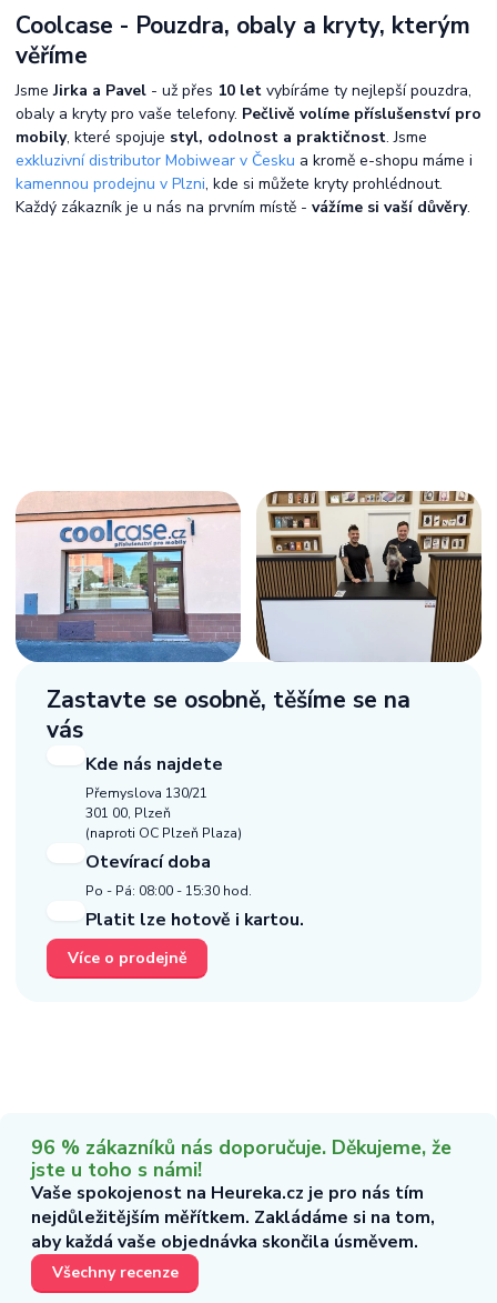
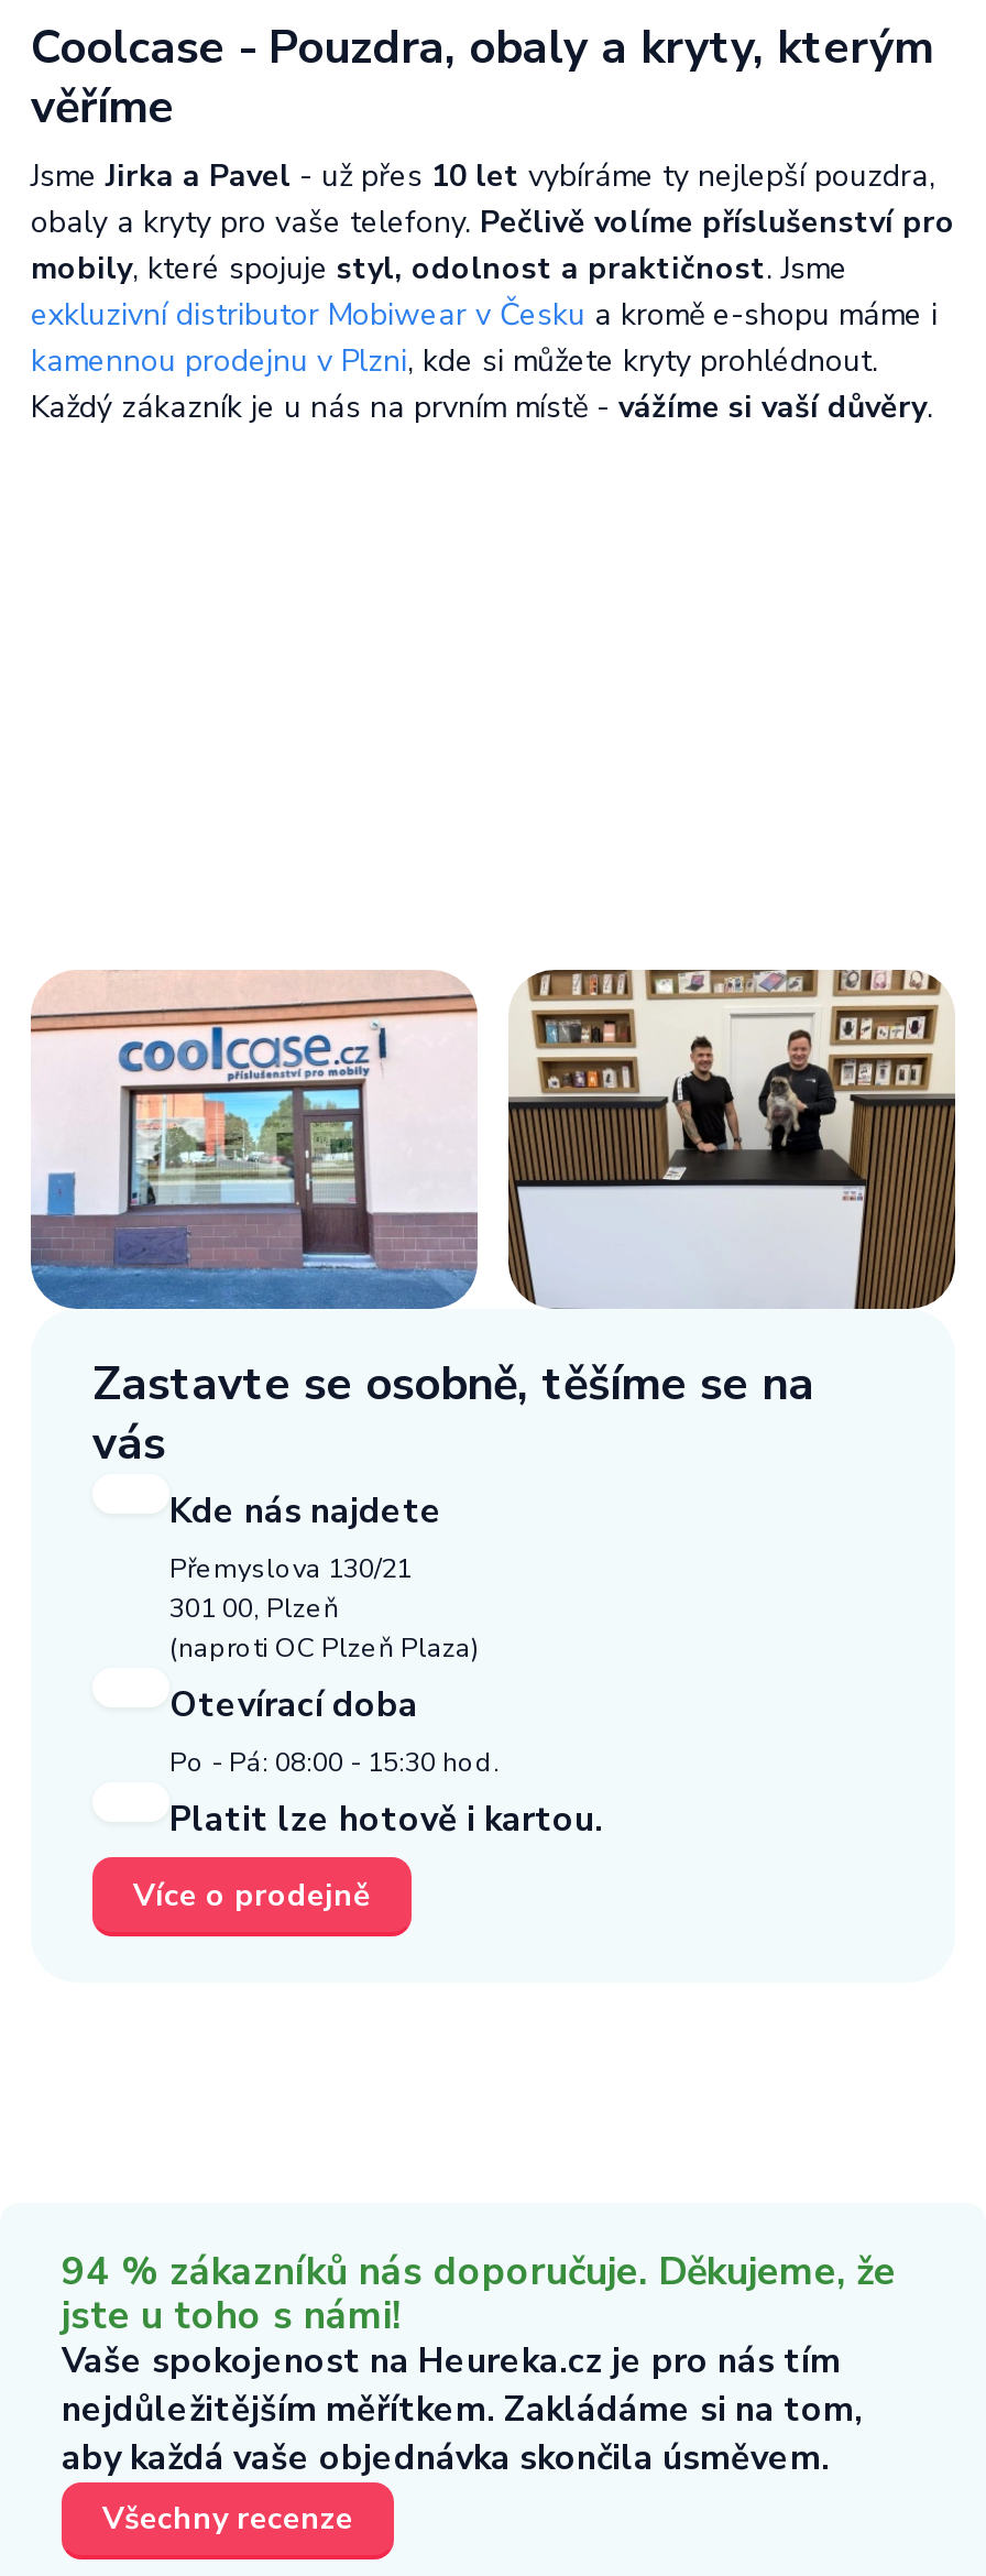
- 96 % zákazníků nás doporučuje. Děkujeme, že
+ 94 % zákazníků nás doporučuje. Děkujeme, že
